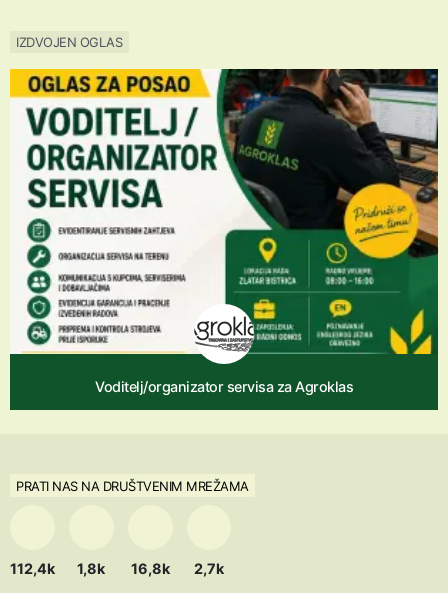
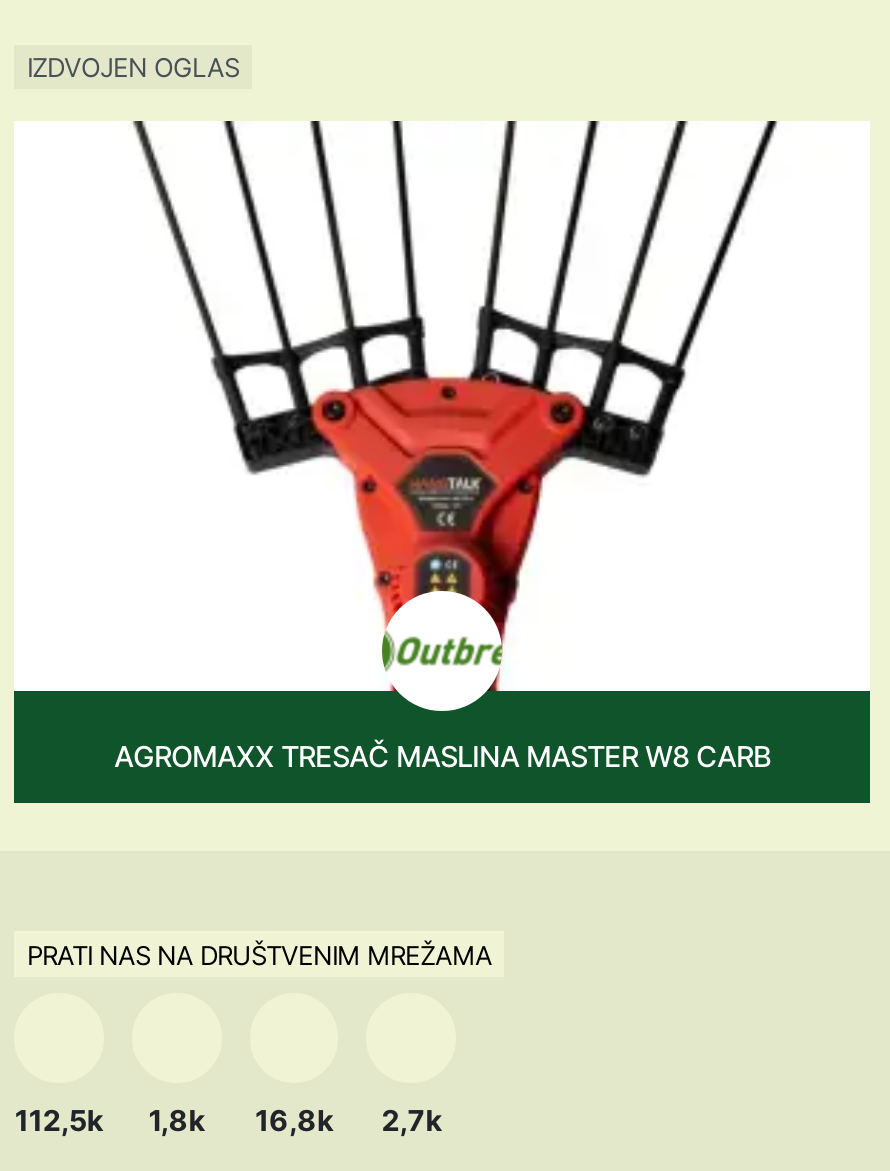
- [image]
- Voditelj/organizator servisa za Agroklas
+ [image]
+ AGROMAXX TRESAČ MASLINA MASTER W8 CARB

- 112,4k 1,8k 16,8k 2,7k
+ 112,5k 1,8k 16,8k 2,7k
